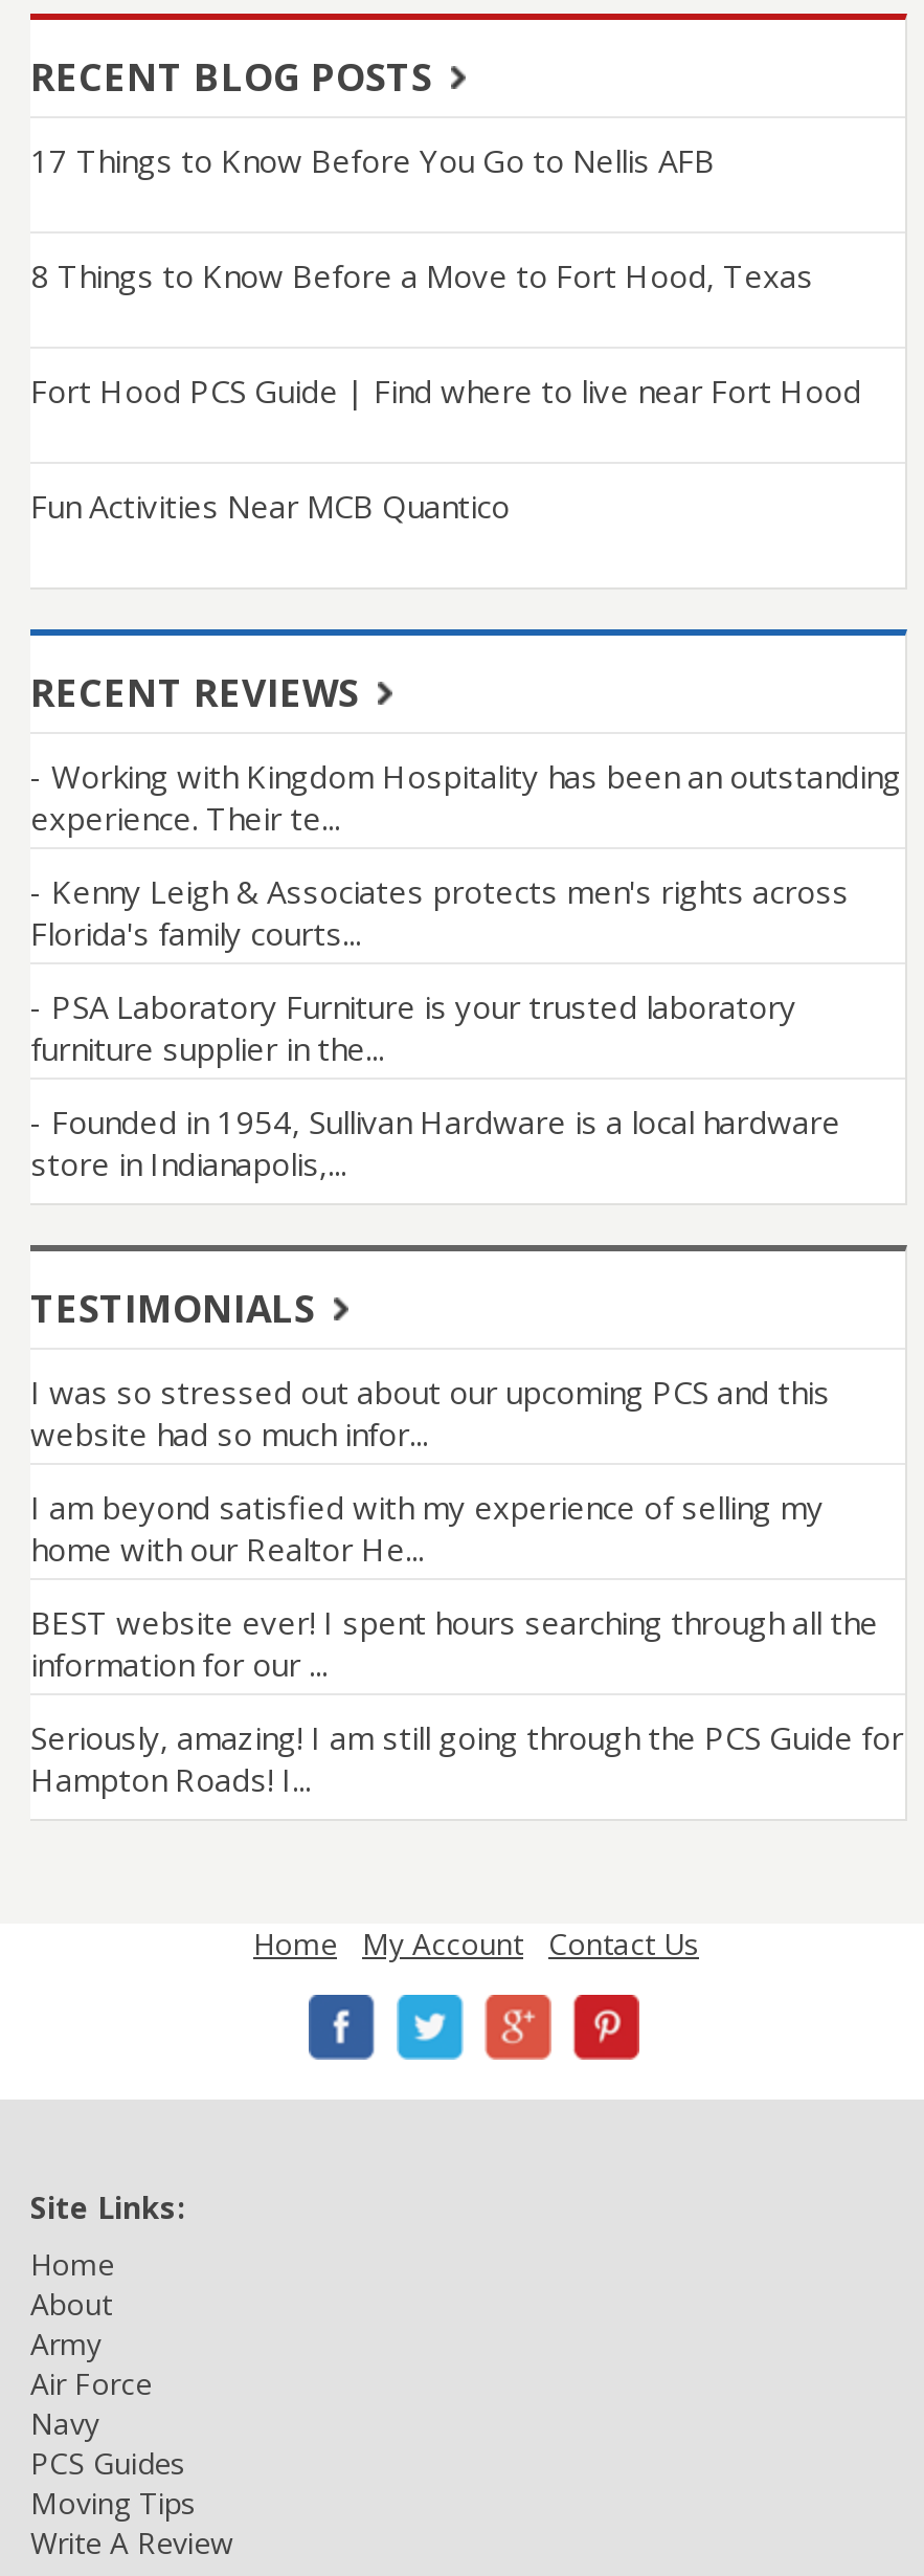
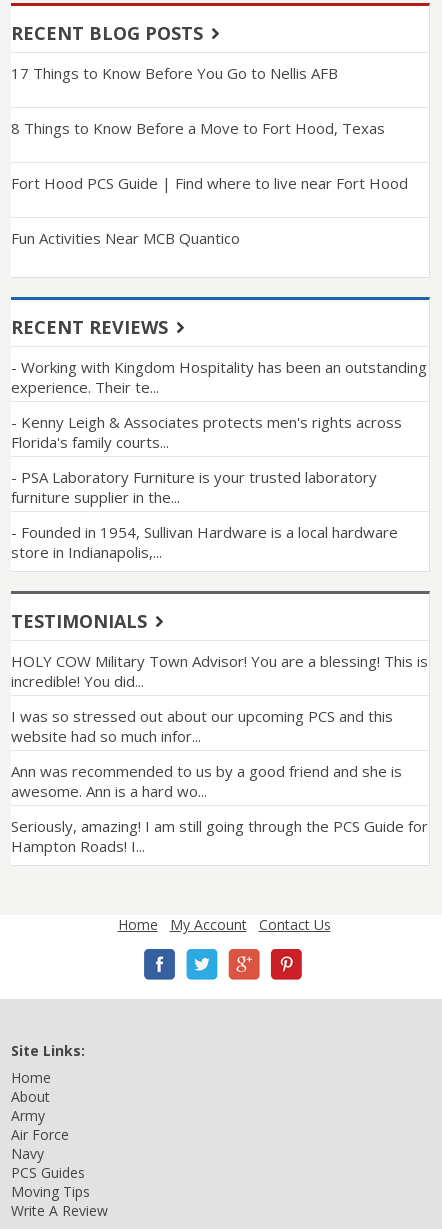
+ HOLY COW Military Town Advisor! You are a blessing! This is
+ incredible! You did...

moved down: I was so stressed out about our upcoming PCS and this | website had so much infor...

- I am beyond satisfied with my experience of selling my
- home with our Realtor He...
- BEST website ever! I spent hours searching through all the
- information for our ...
+ Ann was recommended to us by a good friend and she is
+ awesome. Ann is a hard wo...
